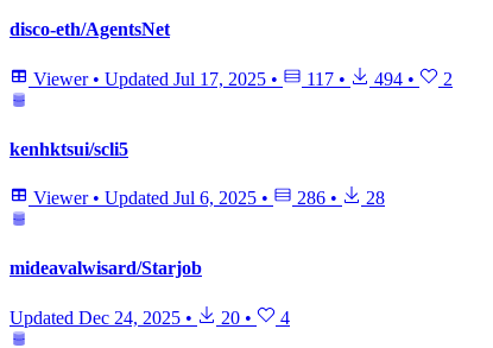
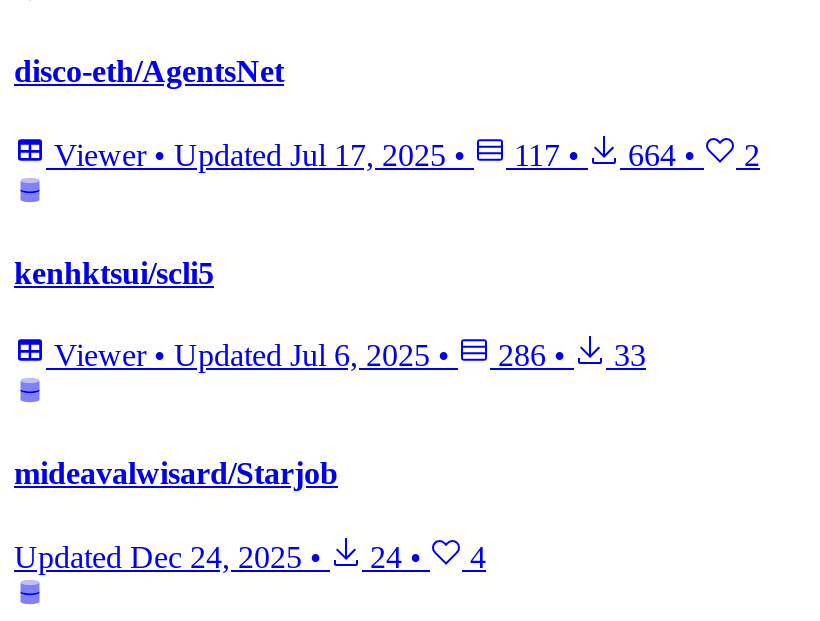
- Viewer • Updated Jul 17, 2025 • 117 • 494 • 2
+ Viewer • Updated Jul 17, 2025 • 117 • 664 • 2

- Viewer • Updated Jul 6, 2025 • 286 • 28
+ Viewer • Updated Jul 6, 2025 • 286 • 33

- Updated Dec 24, 2025 • 20 • 4
+ Updated Dec 24, 2025 • 24 • 4
